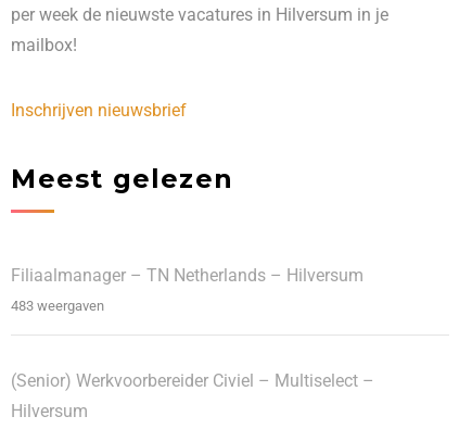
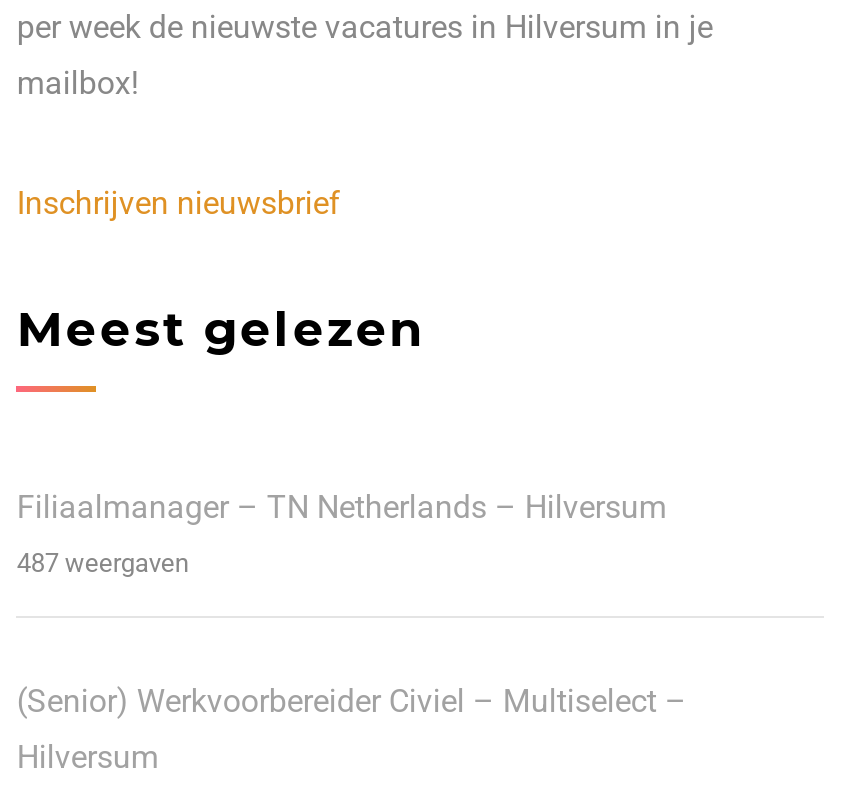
- 483 weergaven
+ 487 weergaven
